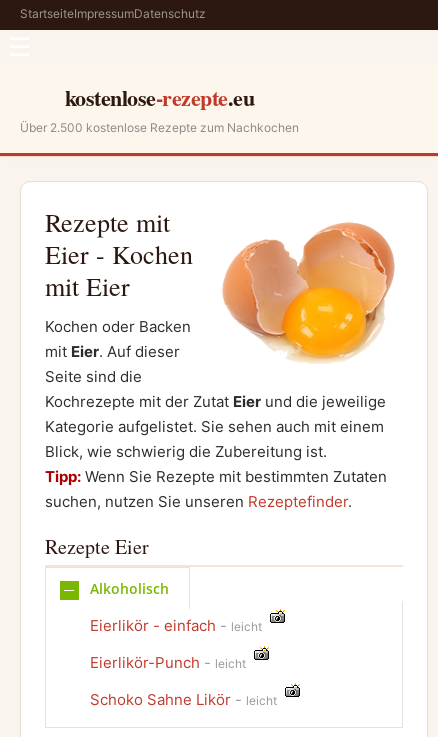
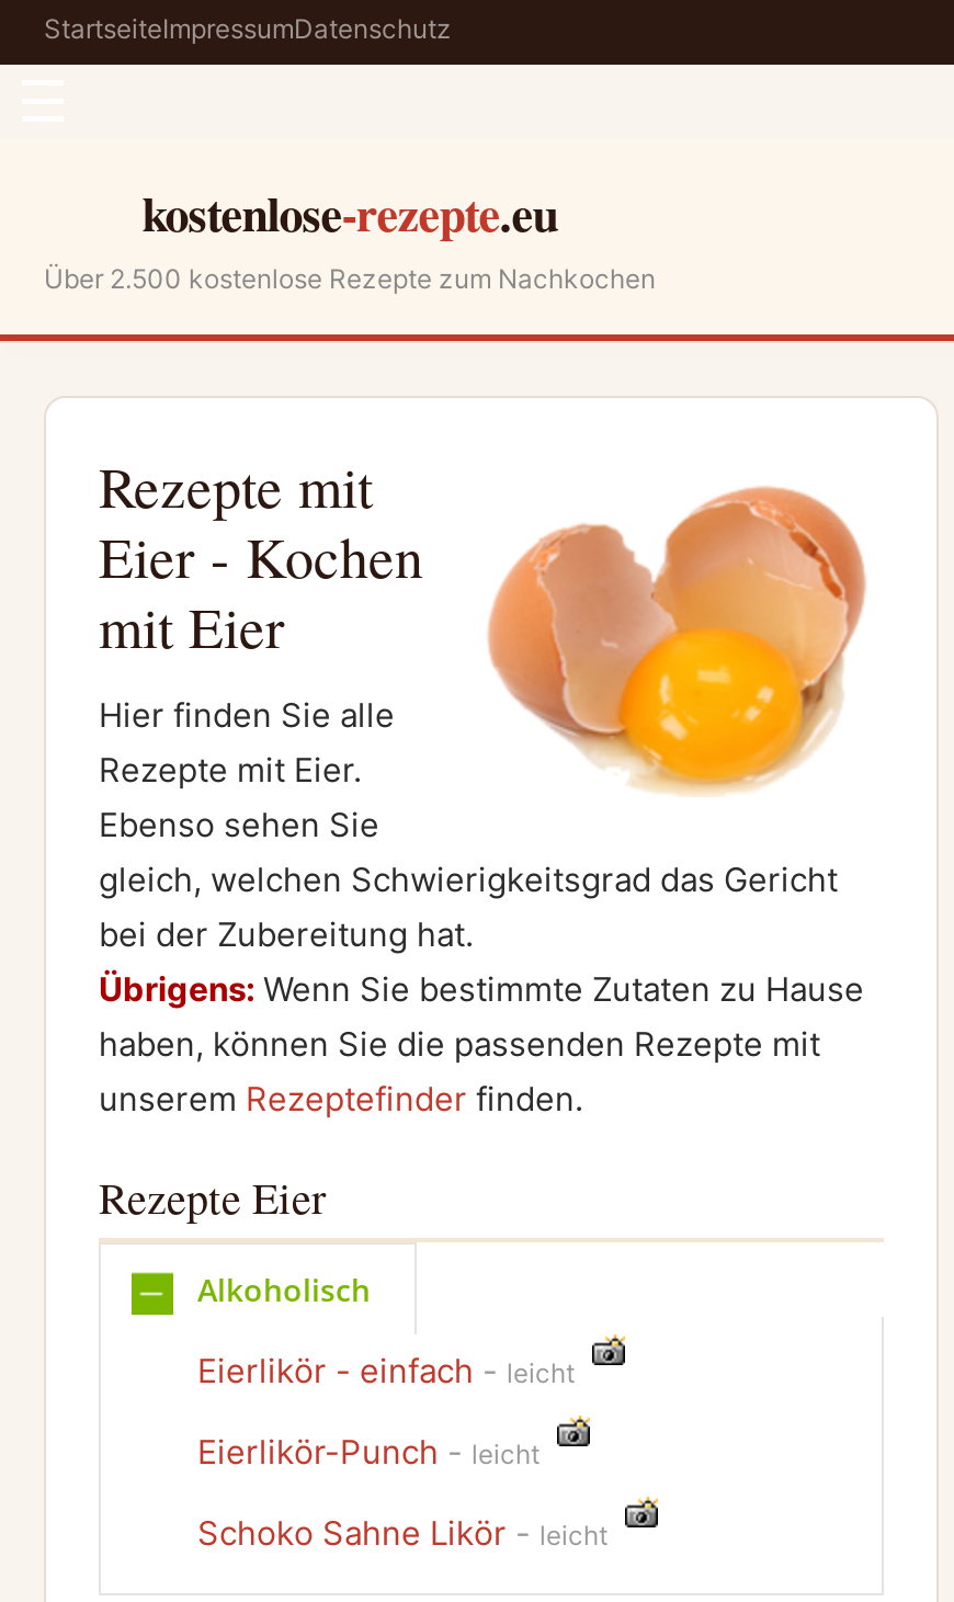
- Kochen oder Backen
- mit Eier. Auf dieser
- Seite sind die
- Kochrezepte mit der Zutat Eier und die jeweilige
- Kategorie aufgelistet. Sie sehen auch mit einem
- Blick, wie schwierig die Zubereitung ist.
- Tipp: Wenn Sie Rezepte mit bestimmten Zutaten
- suchen, nutzen Sie unseren Rezeptefinder.
+ Hier finden Sie alle
+ Rezepte mit Eier.
+ Ebenso sehen Sie
+ gleich, welchen Schwierigkeitsgrad das Gericht
+ bei der Zubereitung hat.
+ Übrigens: Wenn Sie bestimmte Zutaten zu Hause
+ haben, können Sie die passenden Rezepte mit
+ unserem Rezeptefinder finden.
